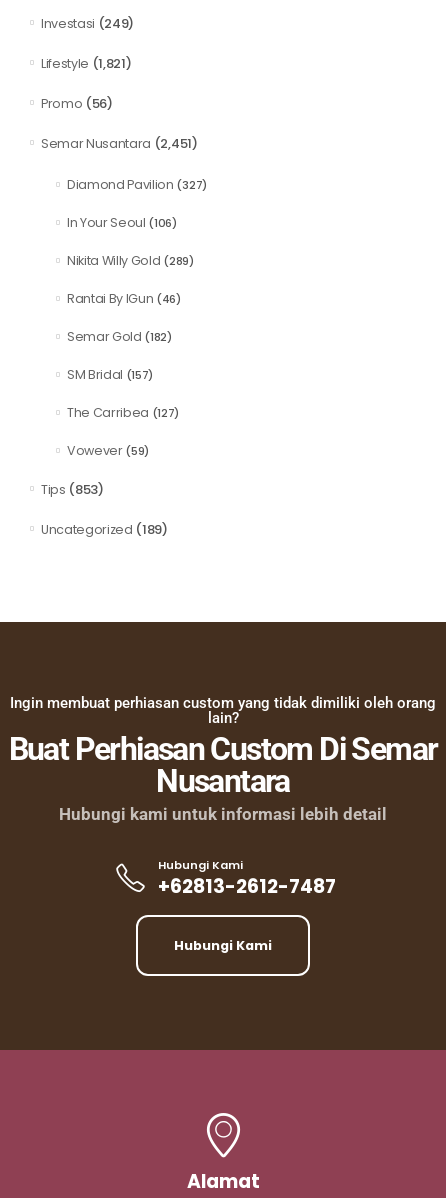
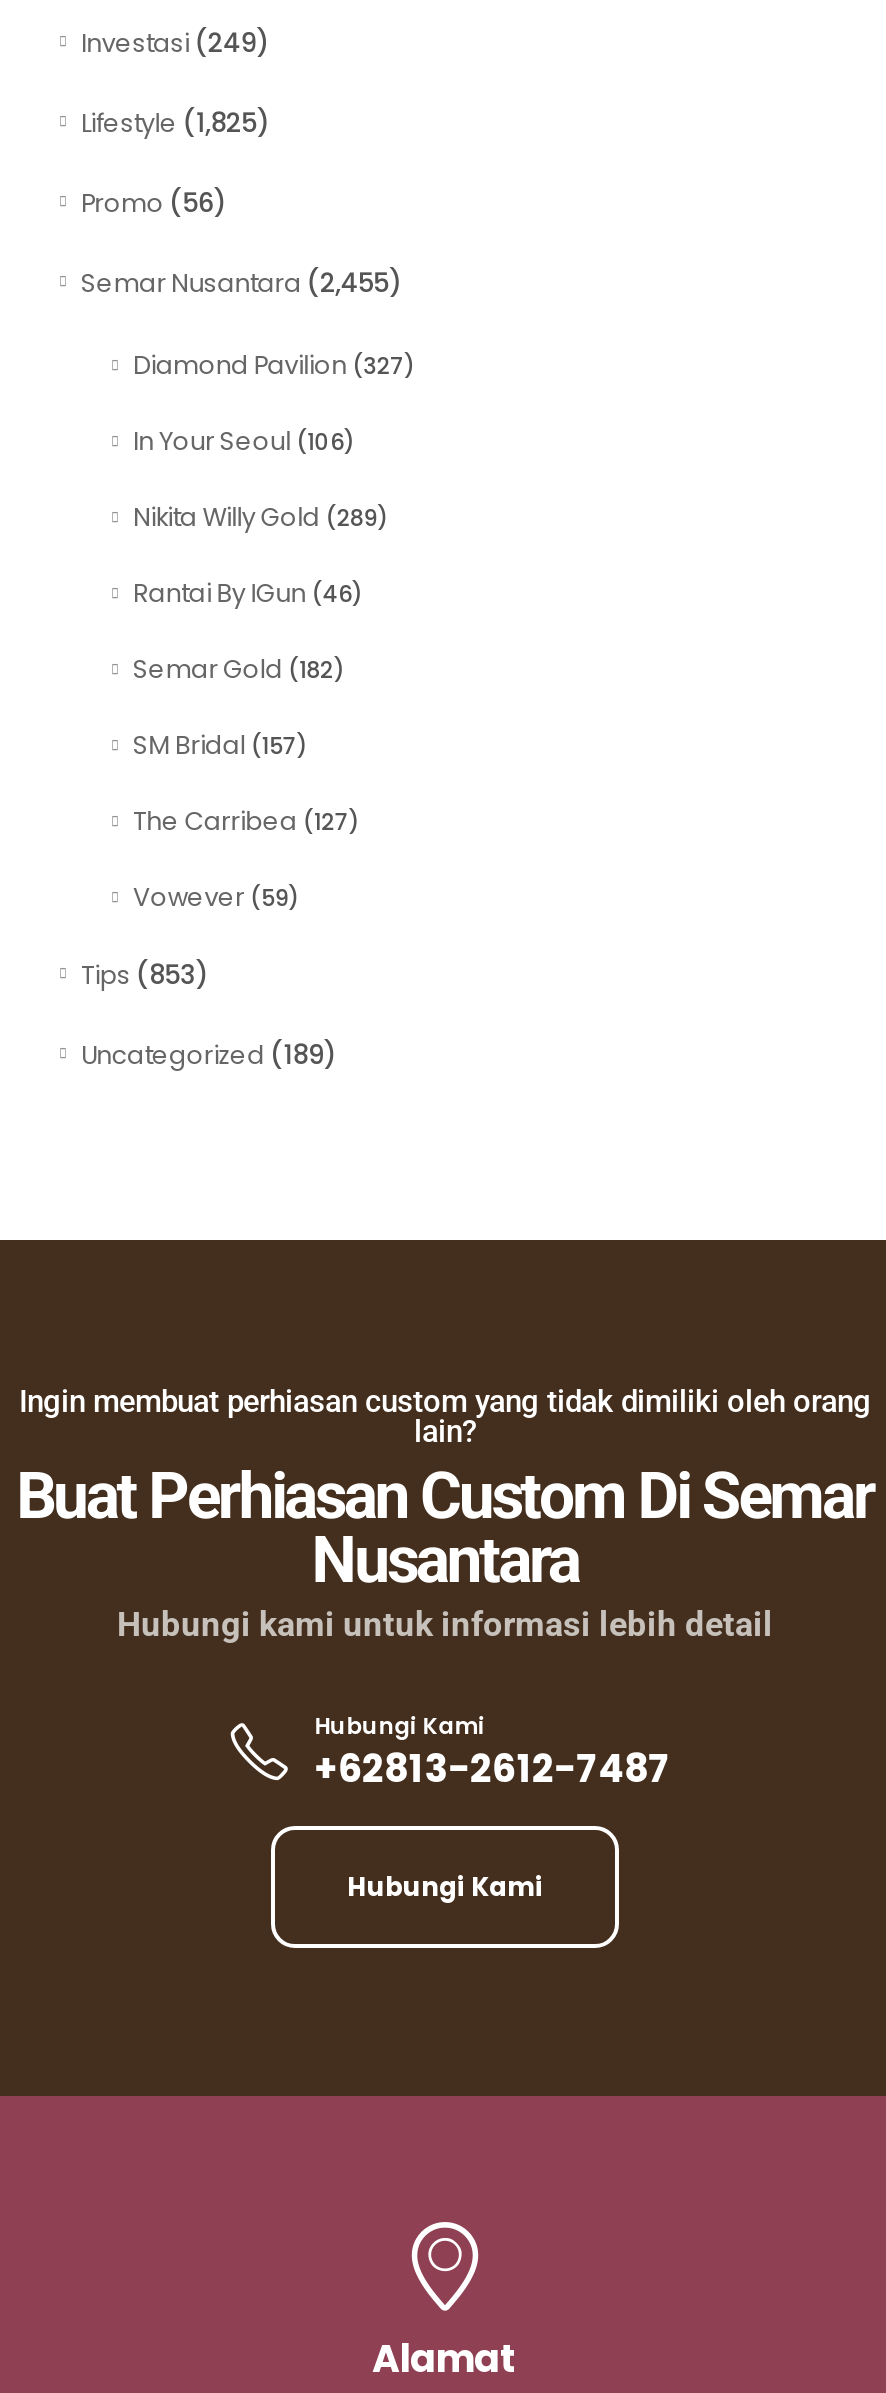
- Lifestyle (1,821)
+ Lifestyle (1,825)

- Semar Nusantara (2,451)
+ Semar Nusantara (2,455)
